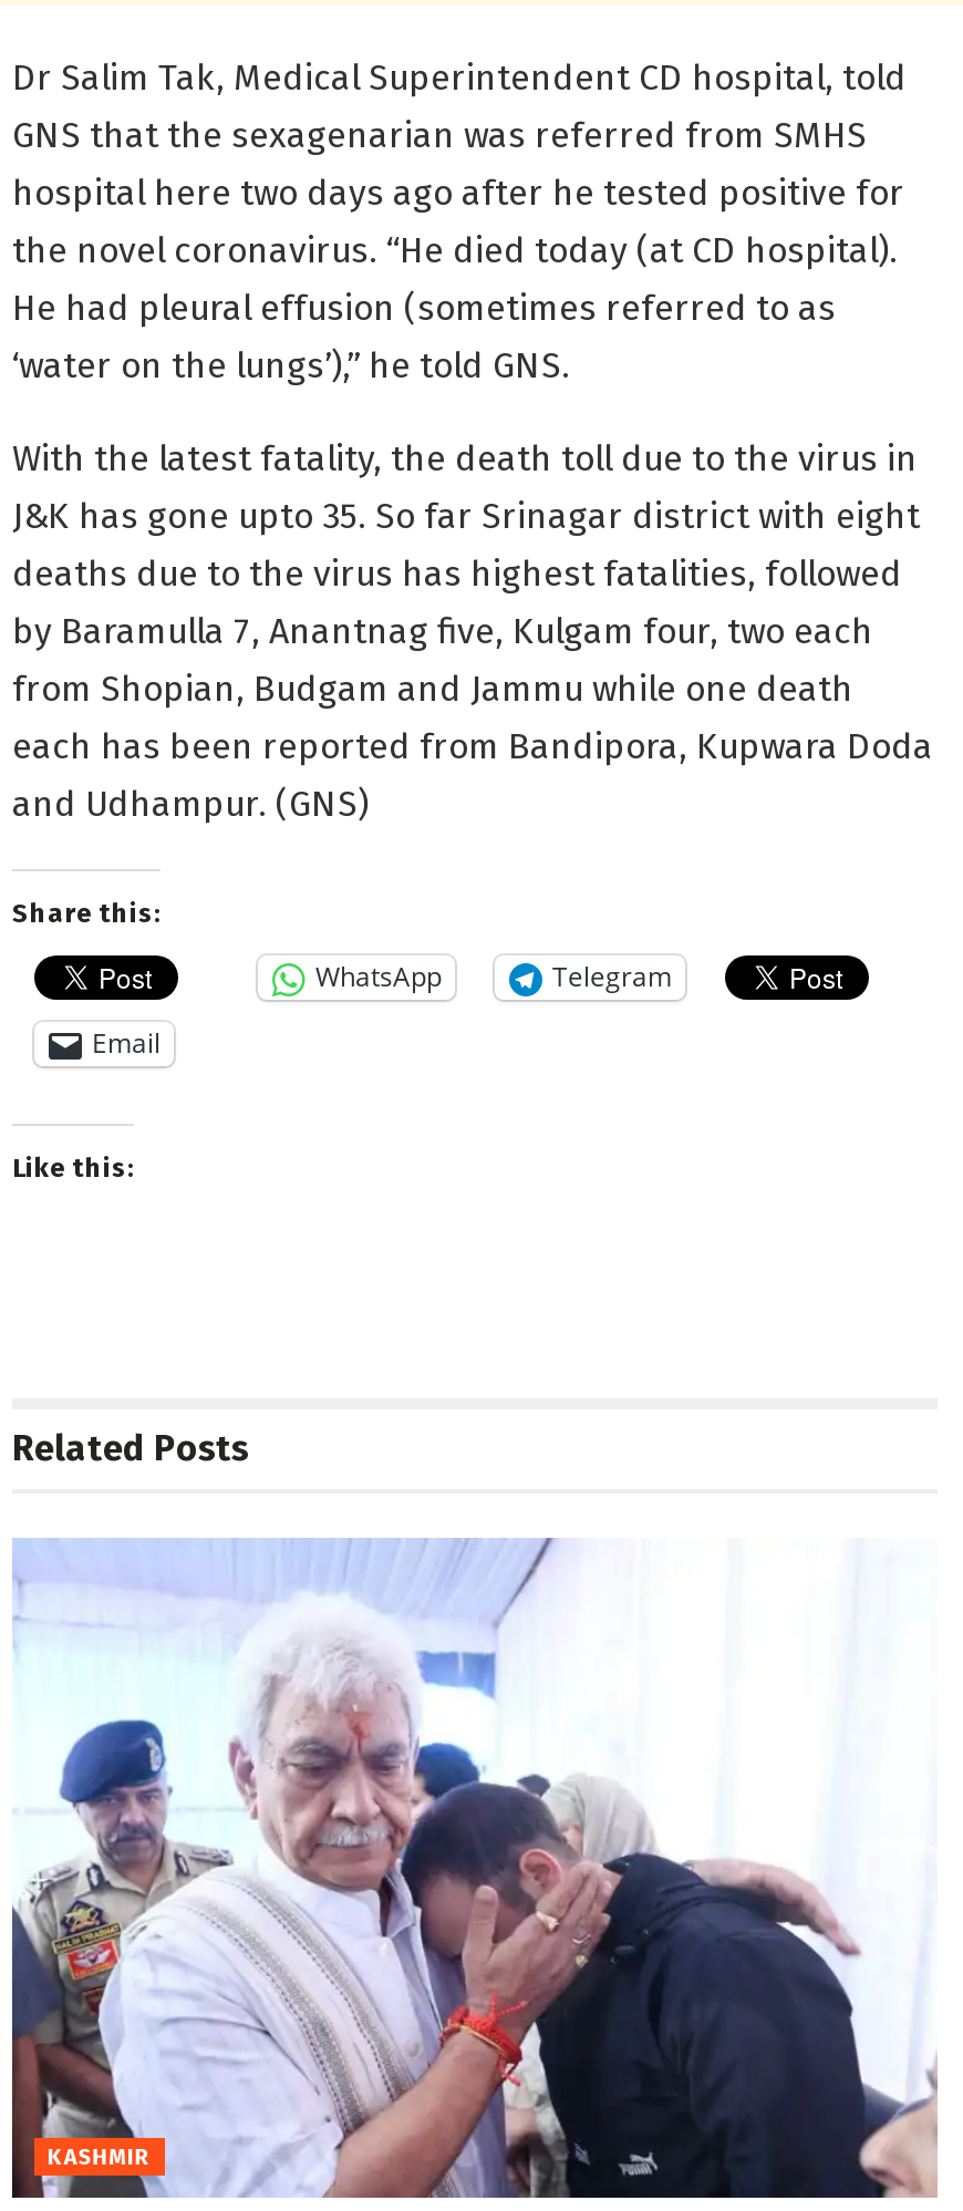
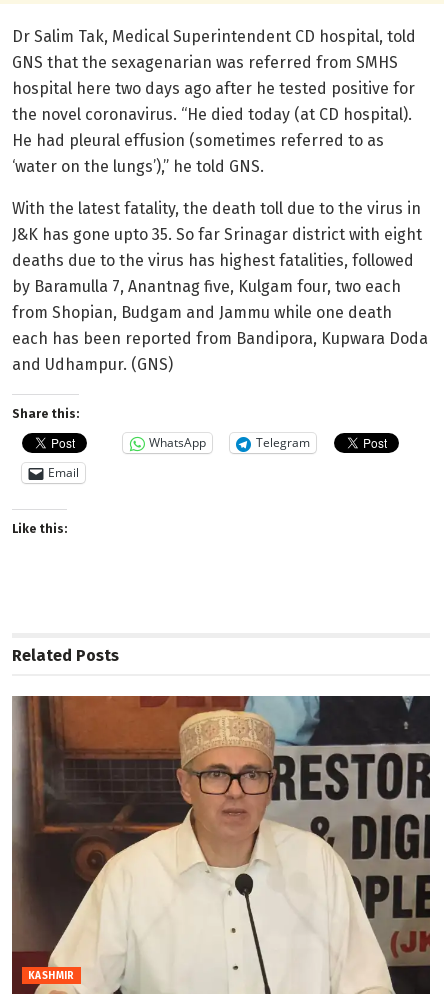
- [image]
+ [image]
